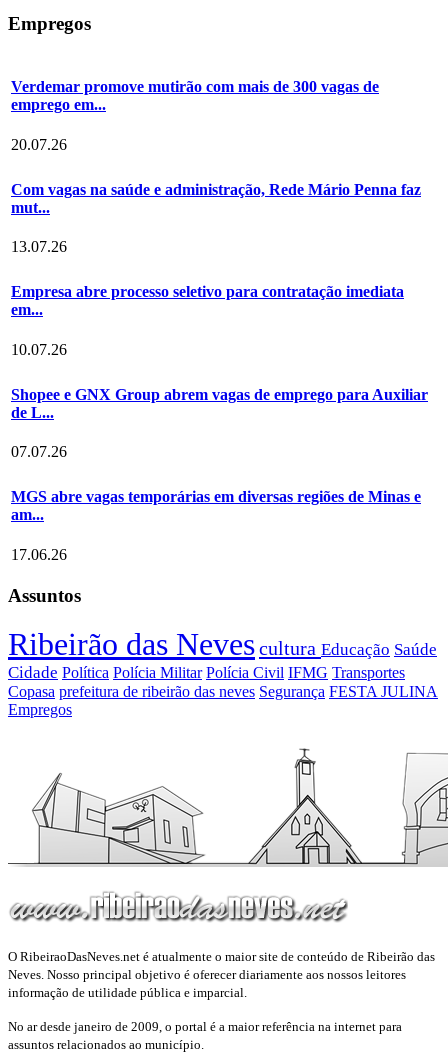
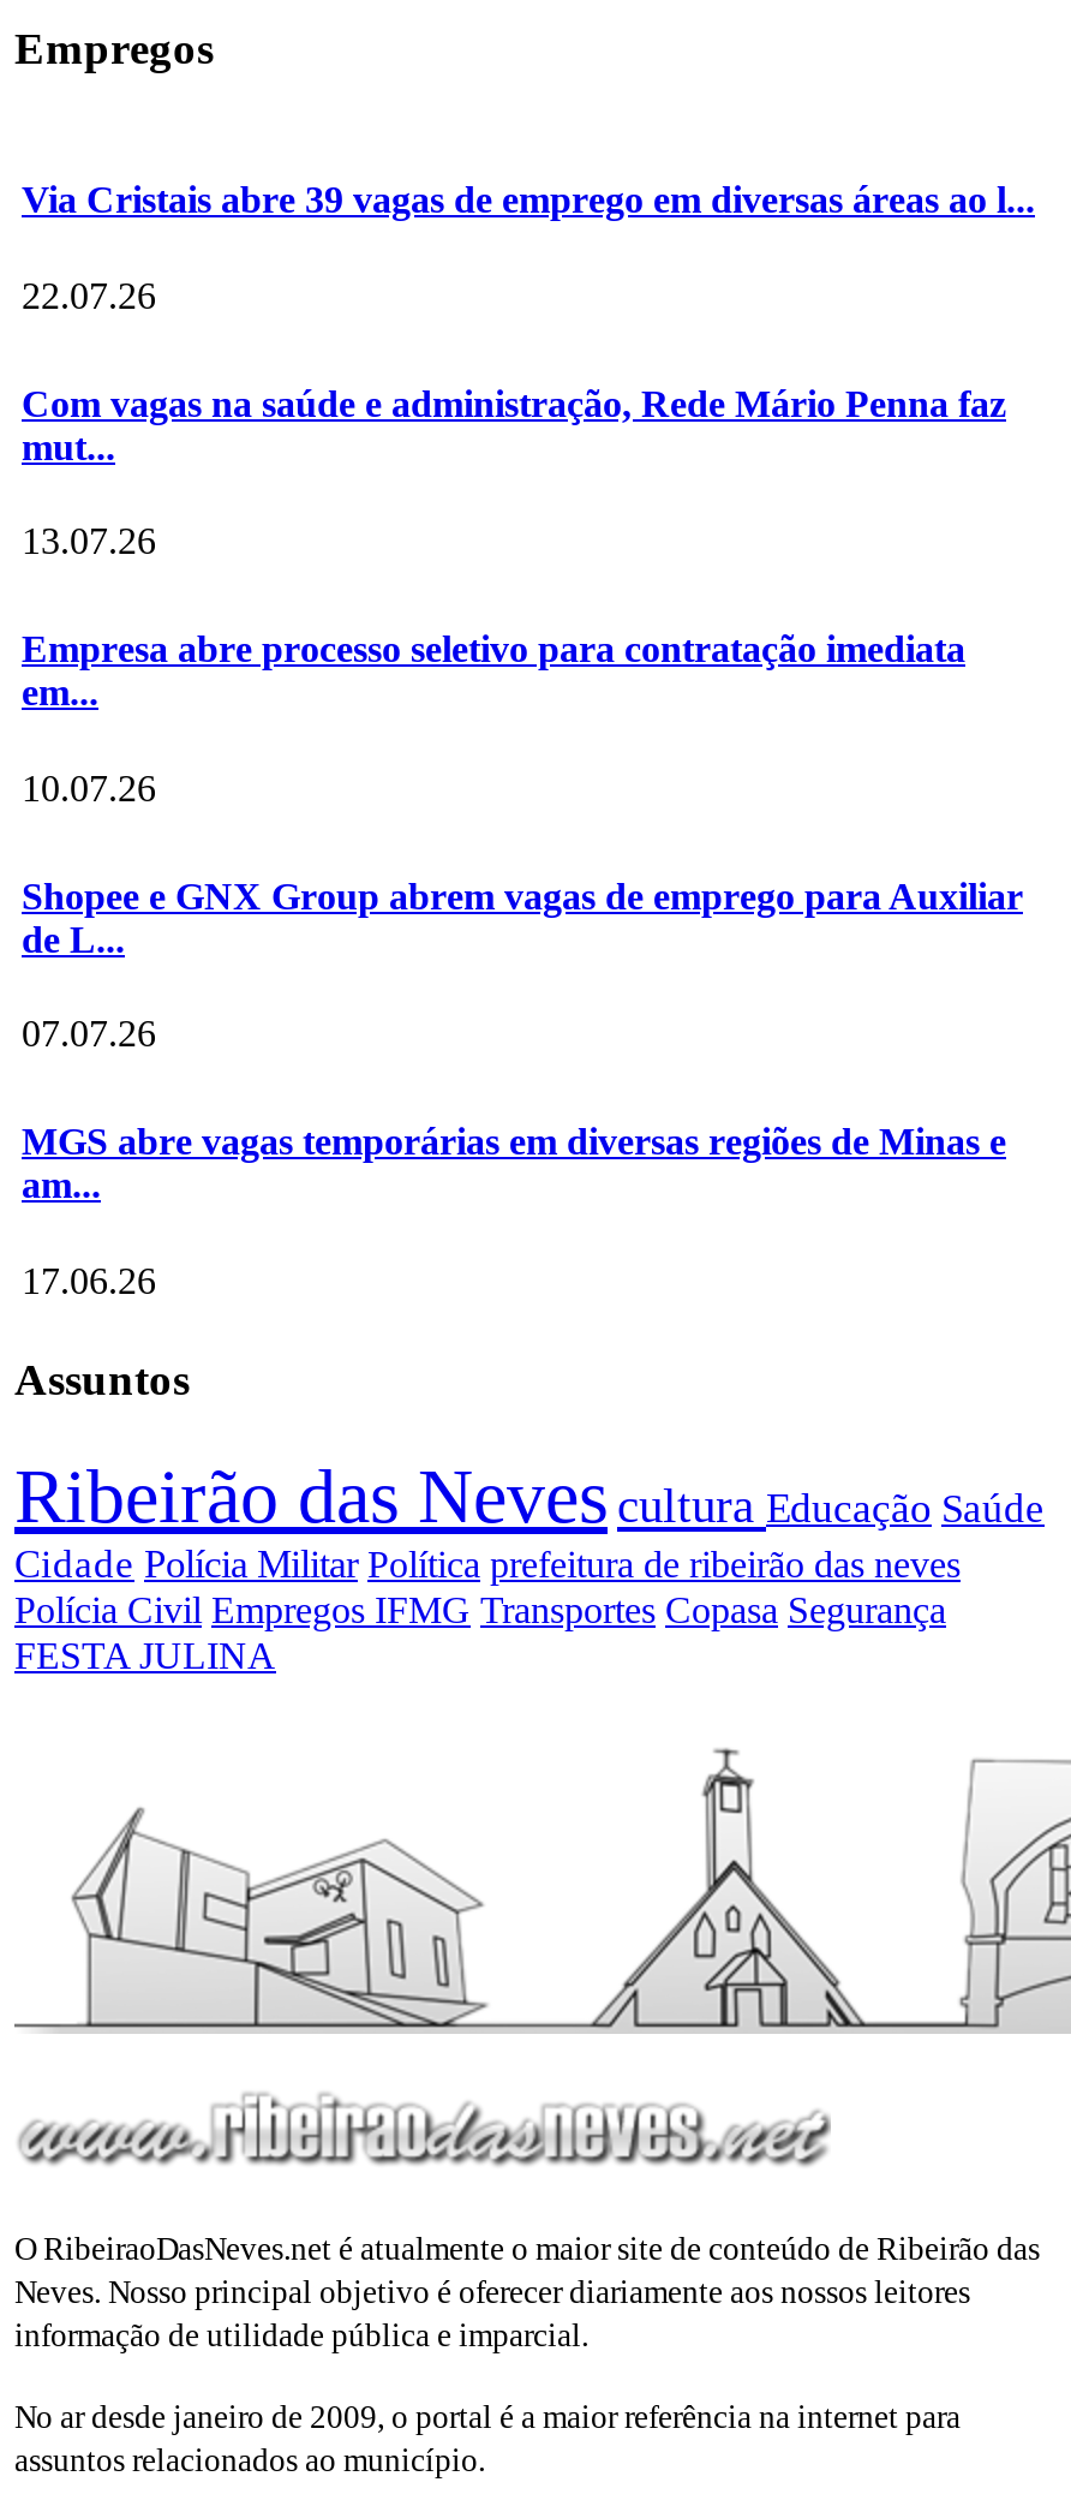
- Verdemar promove mutirão com mais de 300 vagas de
- emprego em...
+ Via Cristais abre 39 vagas de emprego em diversas áreas ao l...

- 20.07.26
+ 22.07.26

- Cidade Política Polícia Militar Polícia Civil IFMG Transportes
- Copasa prefeitura de ribeirão das neves Segurança FESTA JULINA
- Empregos
+ Cidade Polícia Militar Política prefeitura de ribeirão das neves
+ Polícia Civil Empregos IFMG Transportes Copasa Segurança
+ FESTA JULINA
